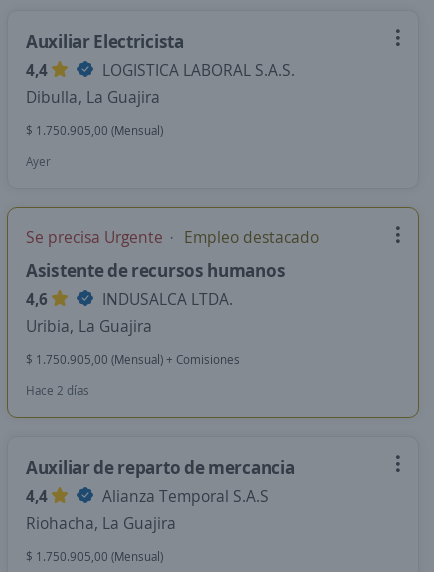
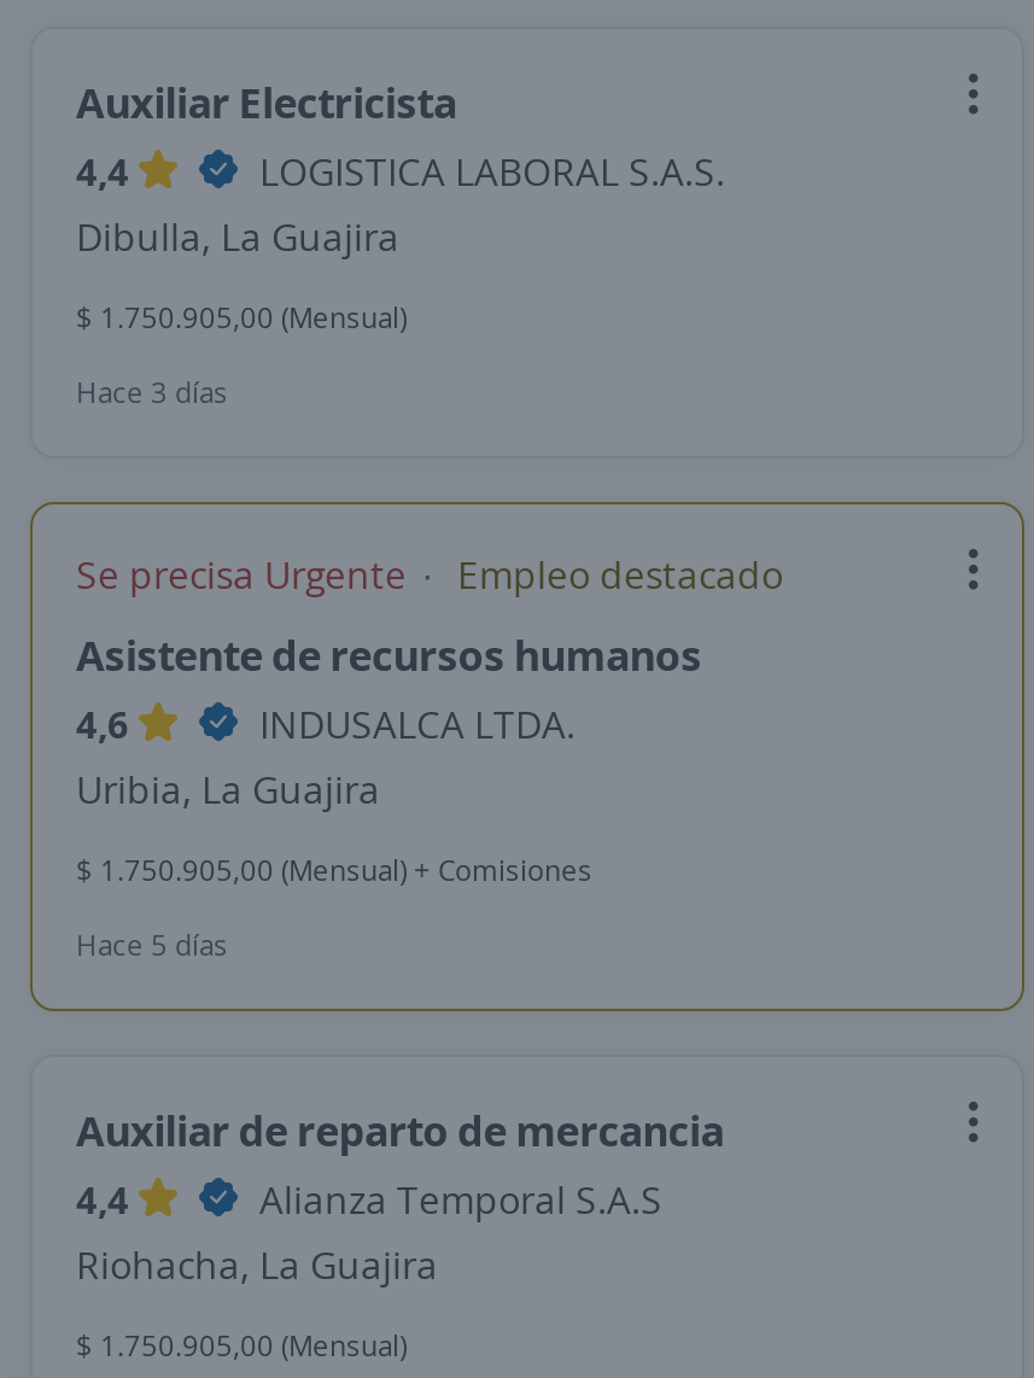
- Ayer
+ Hace 3 días

- Hace 2 días
+ Hace 5 días
